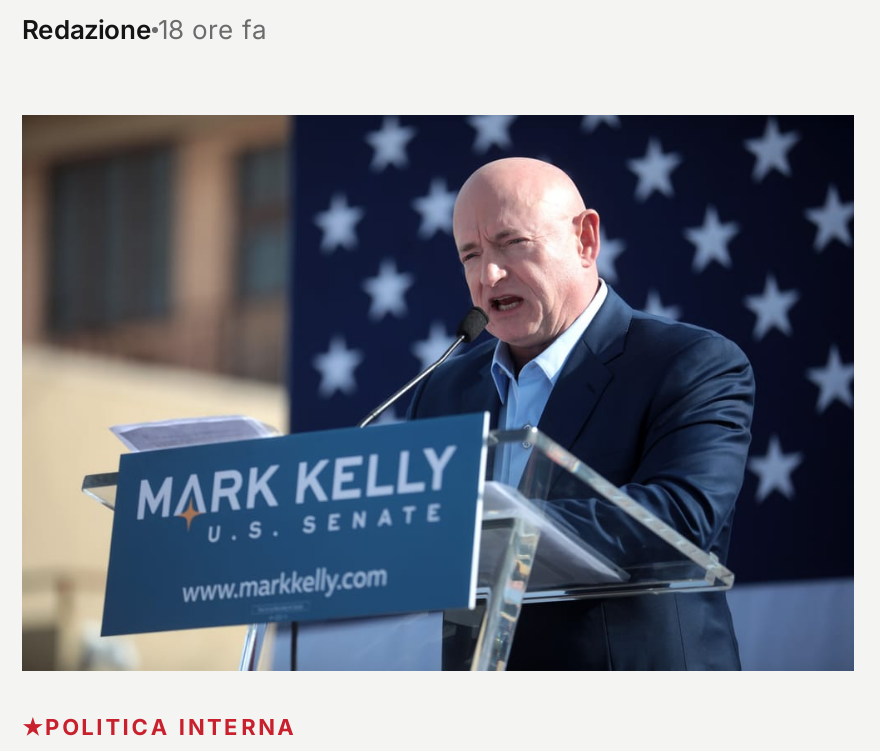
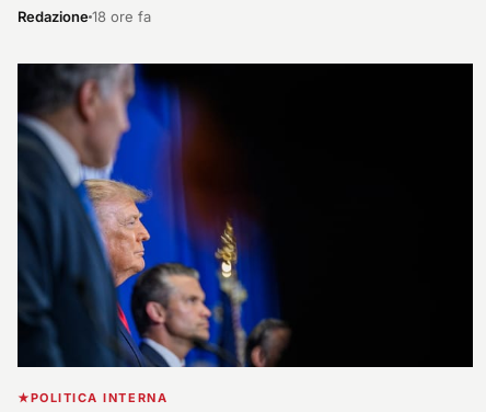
- [image]
+ [image]
